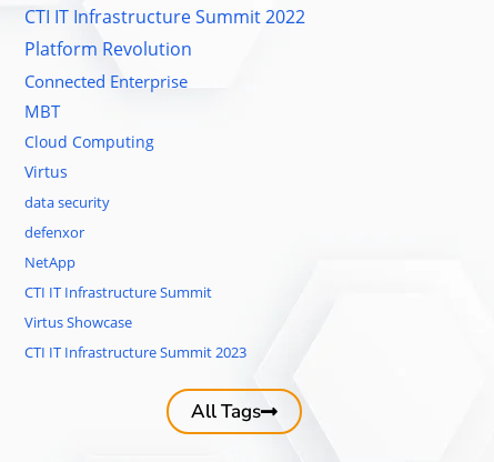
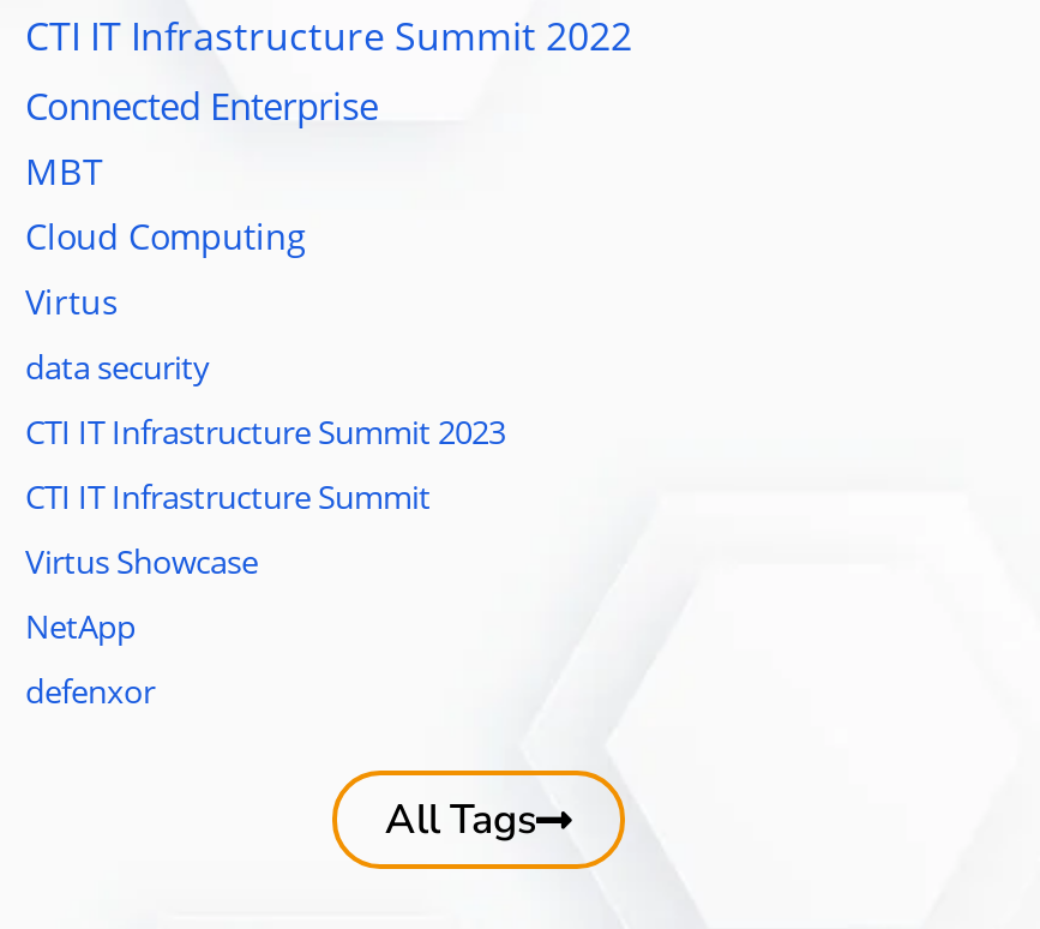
- Platform Revolution

moved down: defenxor | NetApp

moved up: CTI IT Infrastructure Summit | Virtus Showcase

moved up: CTI IT Infrastructure Summit 2023
